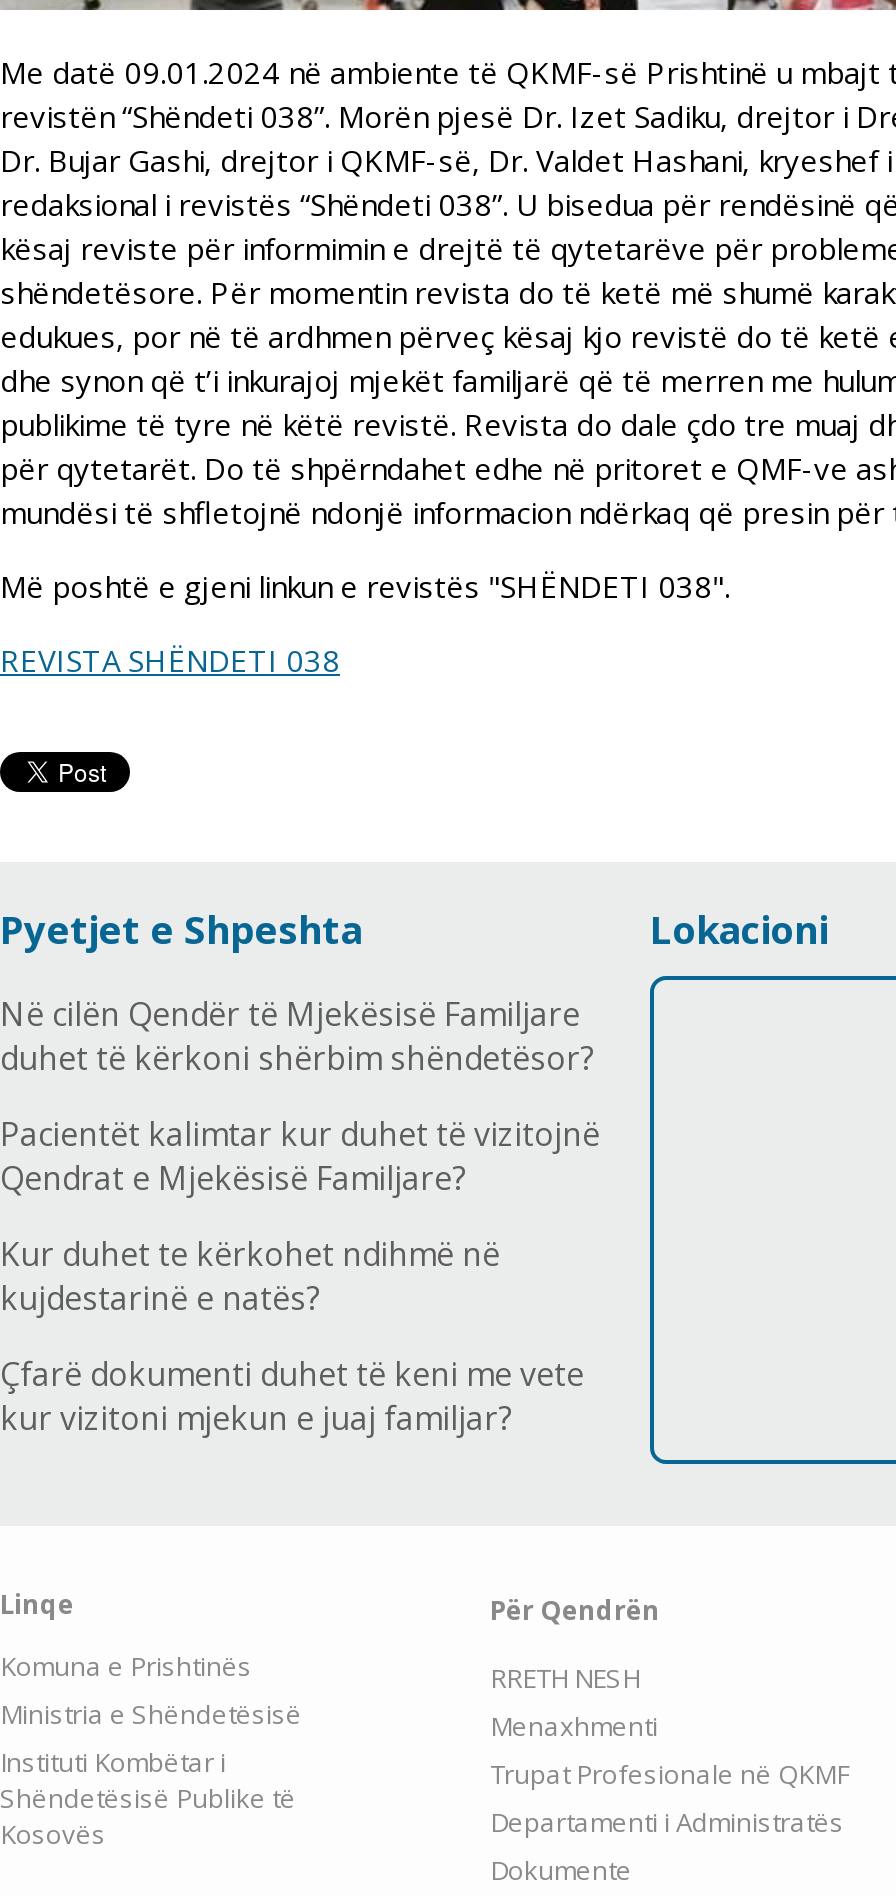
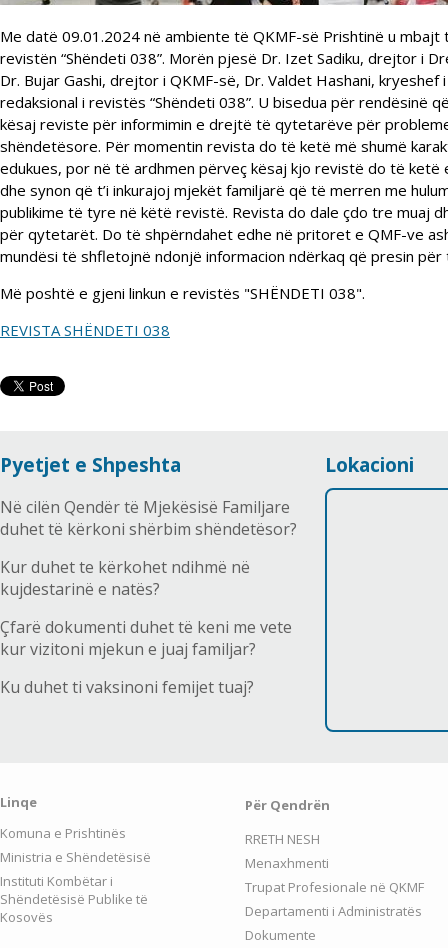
- Pacientët kalimtar kur duhet të vizitojnë
- Qendrat e Mjekësisë Familjare?

moved up: Kur duhet te kërkohet ndihmë në | kujdestarinë e natës? | Çfarë dokumenti duhet të keni me vete | kur vizitoni mjekun e juaj familjar?

+ Ku duhet ti vaksinoni femijet tuaj?
